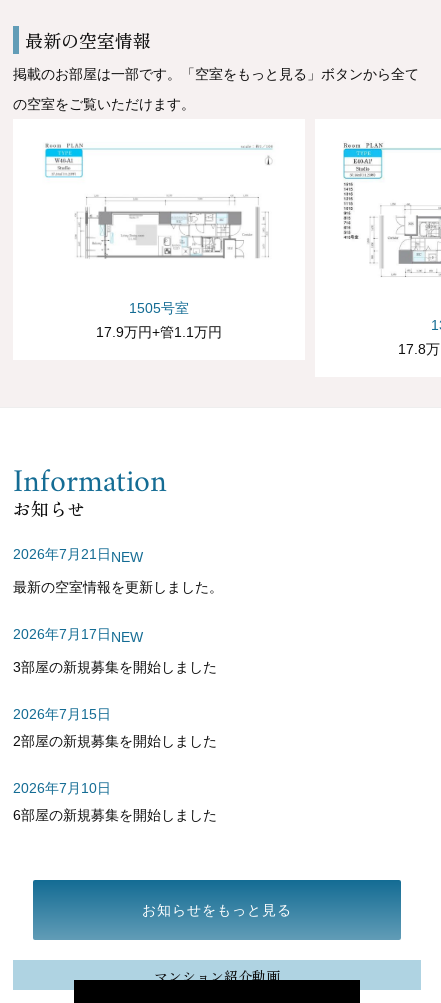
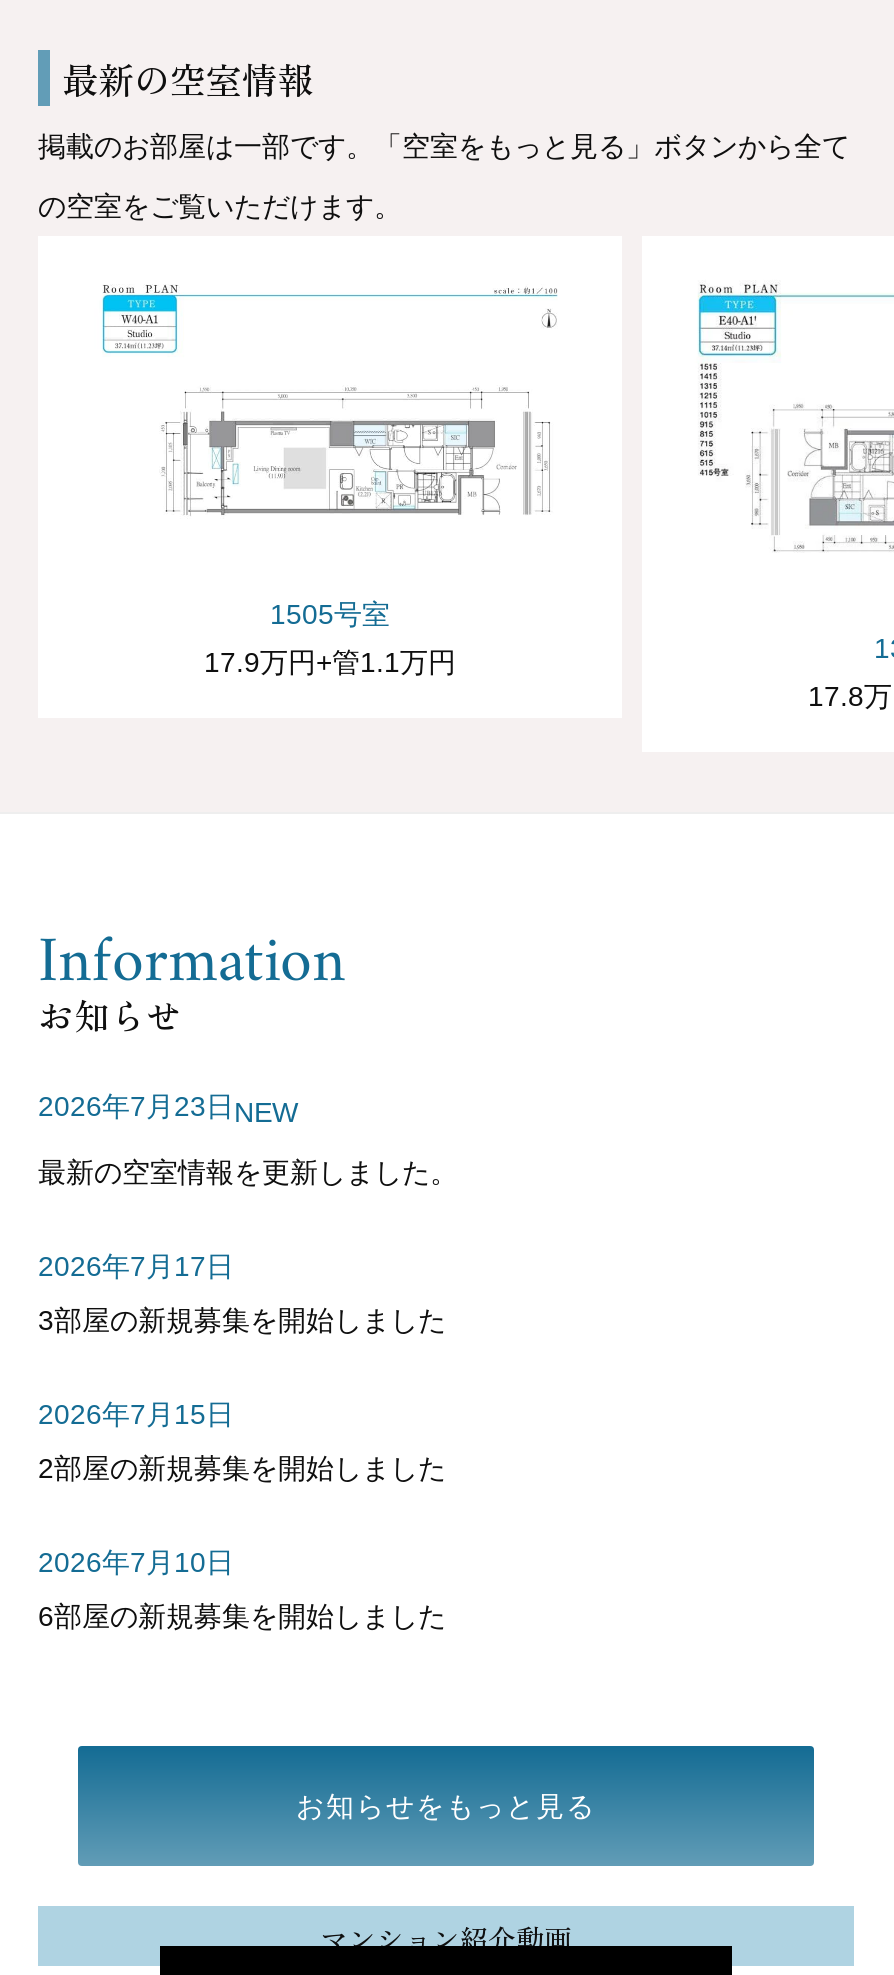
- 2026年7月21日NEW
+ 2026年7月23日NEW

- 2026年7月17日NEW
+ 2026年7月17日
